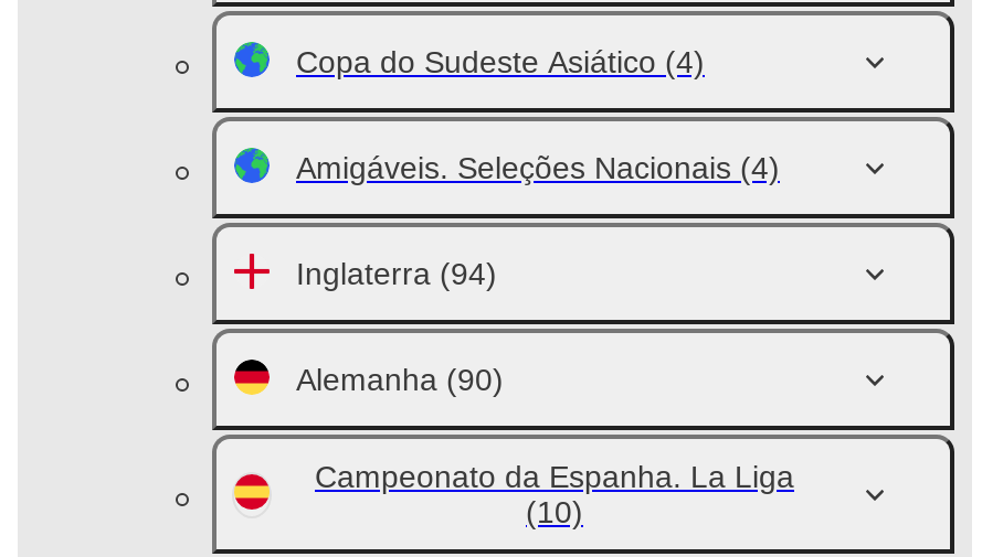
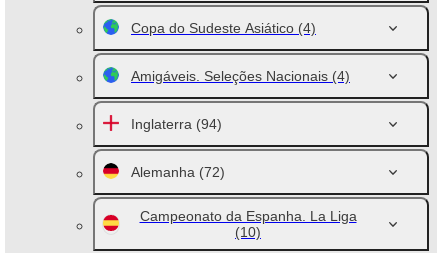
- Alemanha (90)
+ Alemanha (72)
